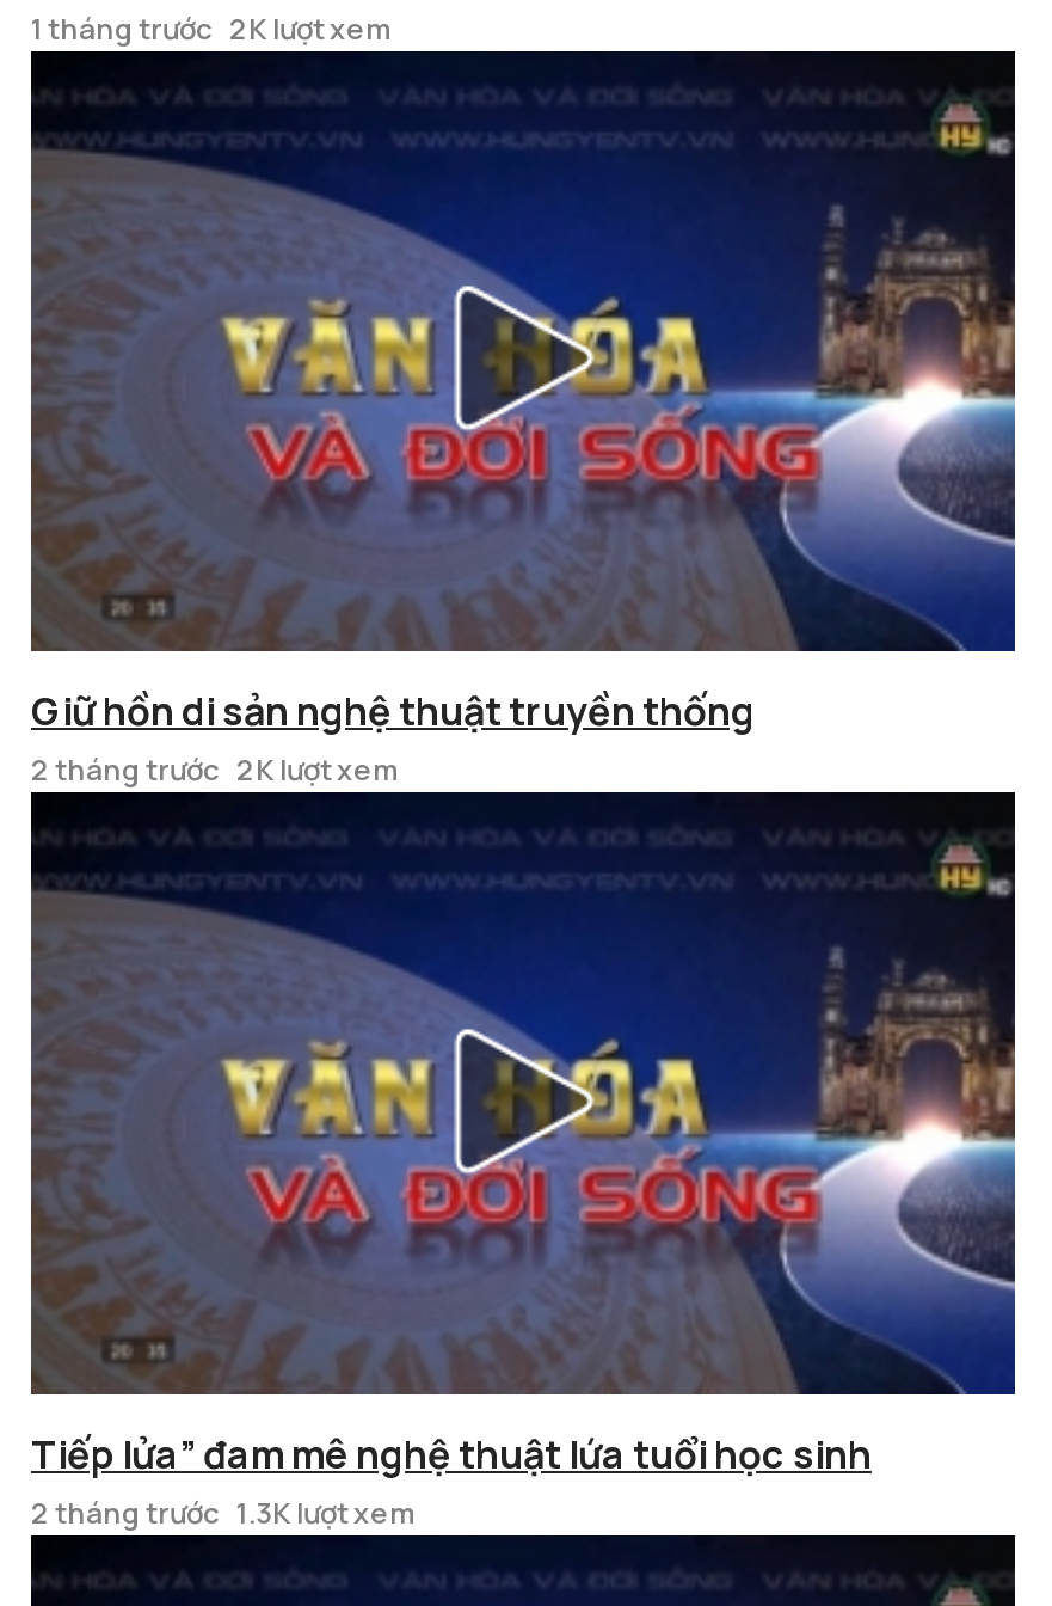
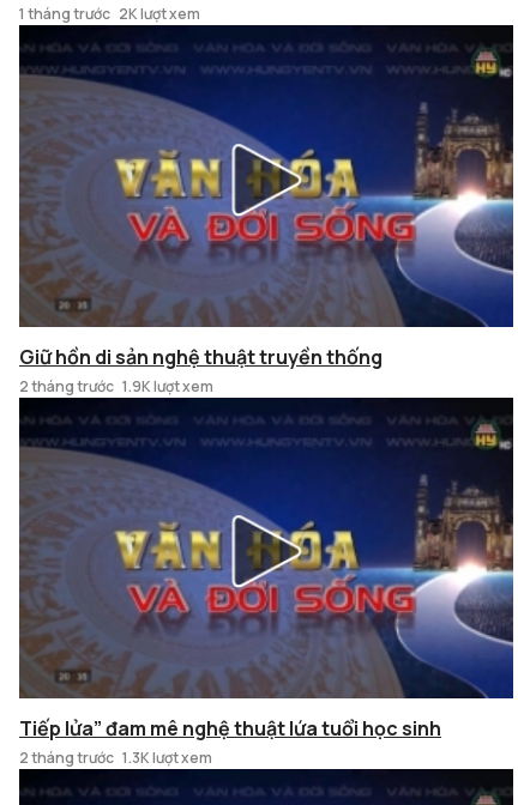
- 2 tháng trước 2K lượt xem
+ 2 tháng trước 1.9K lượt xem
